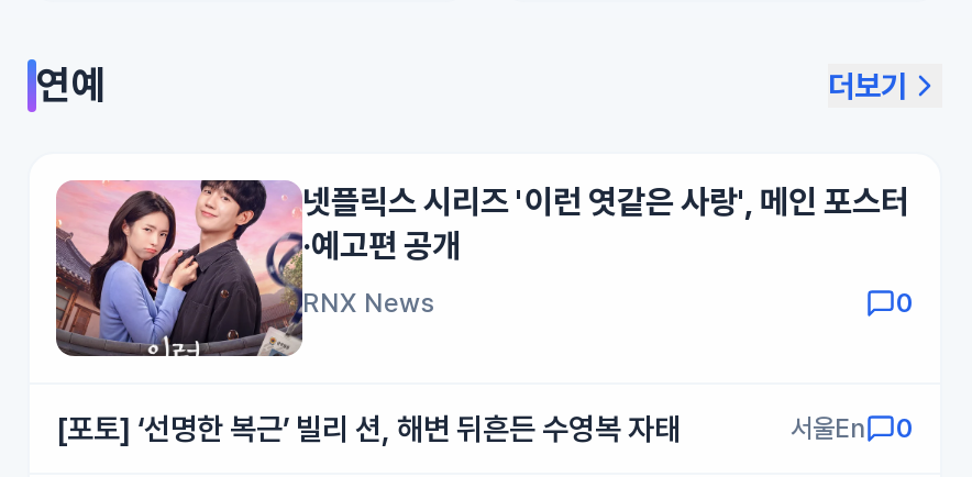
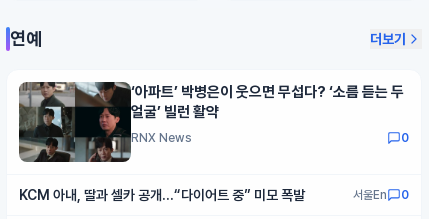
- [image]
- 넷플릭스 시리즈 '이런 엿같은 사랑', 메인 포스터
- ·예고편 공개
+ [image]
+ ‘아파트’ 박병은이 웃으면 무섭다? ‘소름 듣는 두
+ 얼굴’ 빌런 활약

- [포토] ‘선명한 복근’ 빌리 션, 해변 뒤흔든 수영복 자태
+ KCM 아내, 딸과 셀카 공개…“다이어트 중” 미모 폭발
